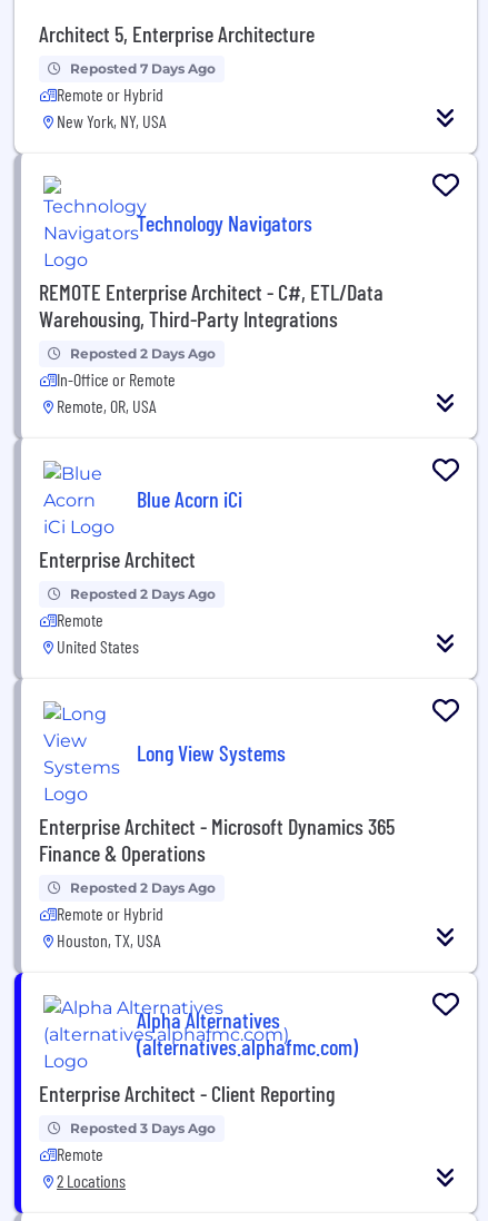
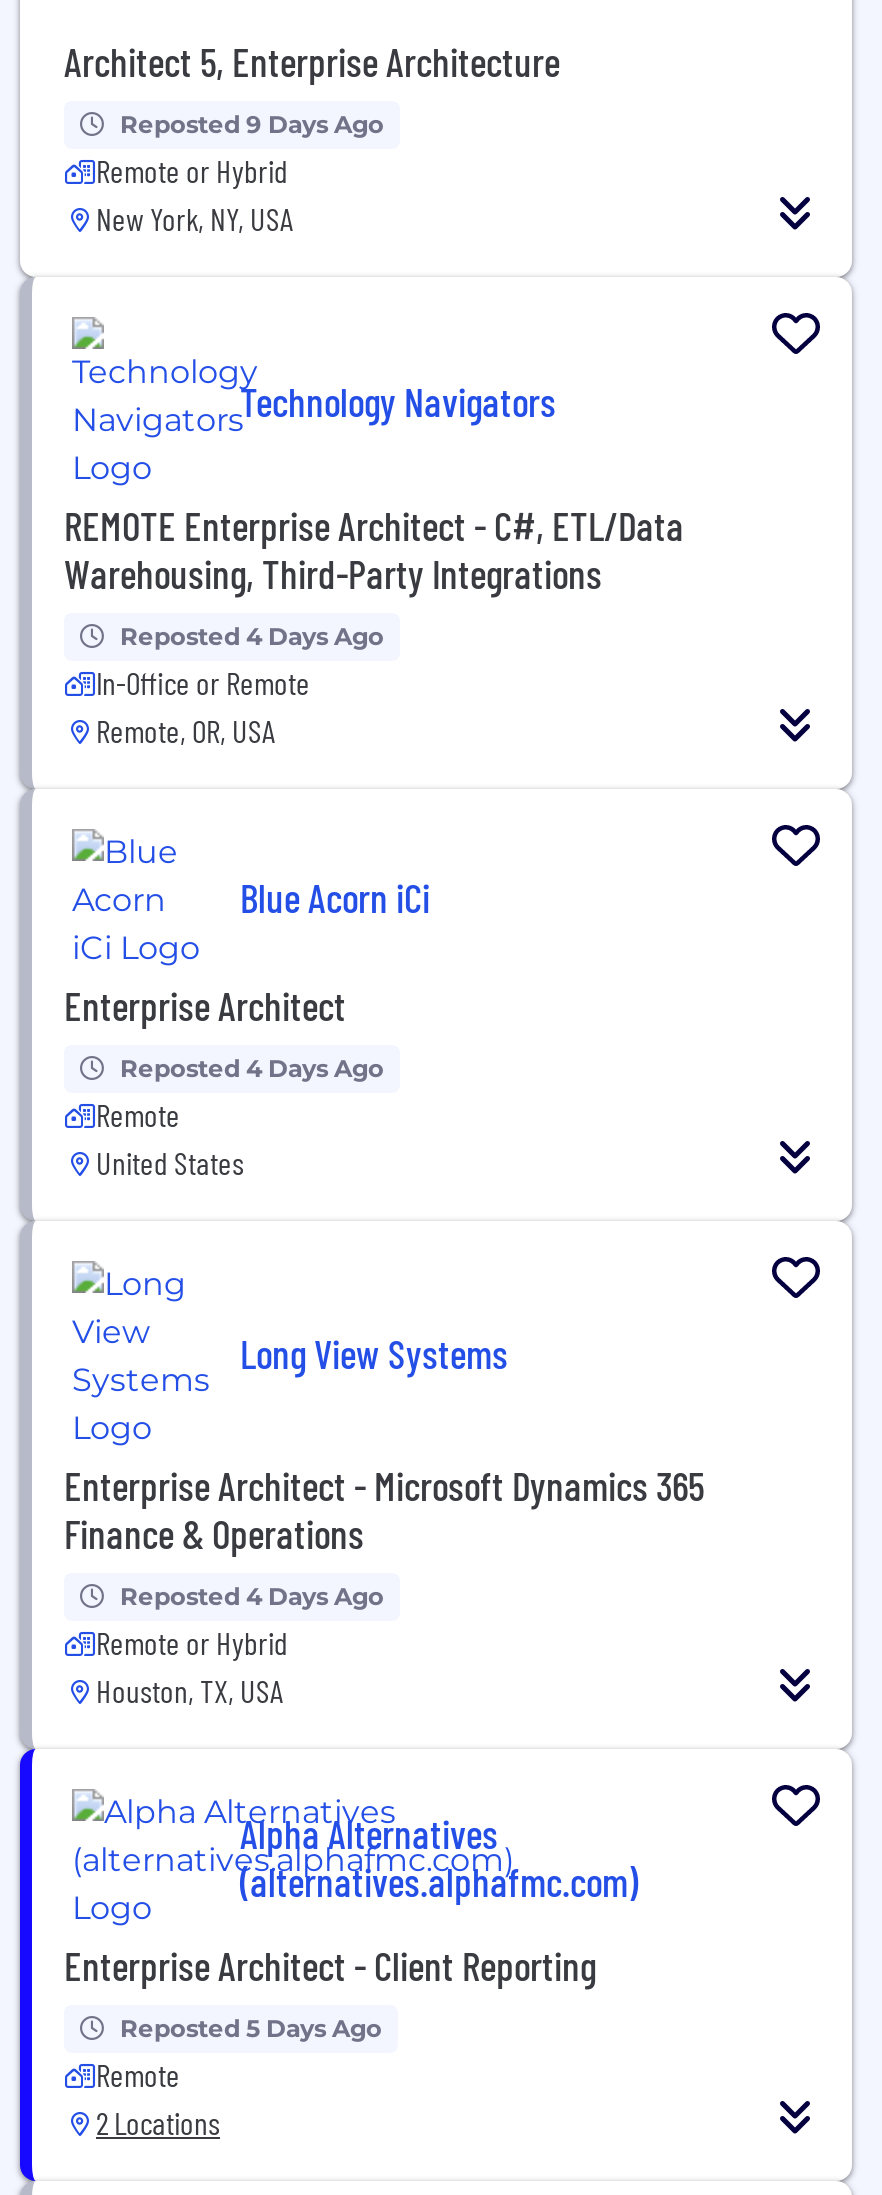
- Reposted 7 Days Ago
+ Reposted 9 Days Ago

- Reposted 2 Days Ago
+ Reposted 4 Days Ago

- Reposted 2 Days Ago
+ Reposted 4 Days Ago

- Reposted 2 Days Ago
+ Reposted 4 Days Ago

- Reposted 3 Days Ago
+ Reposted 5 Days Ago
